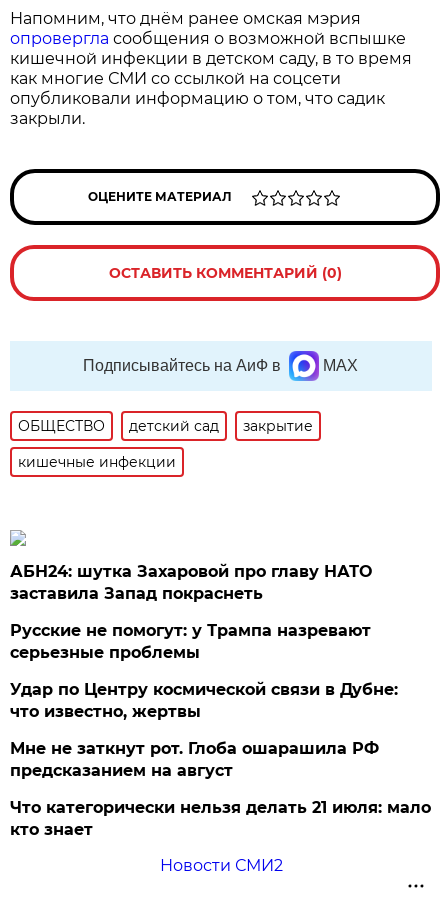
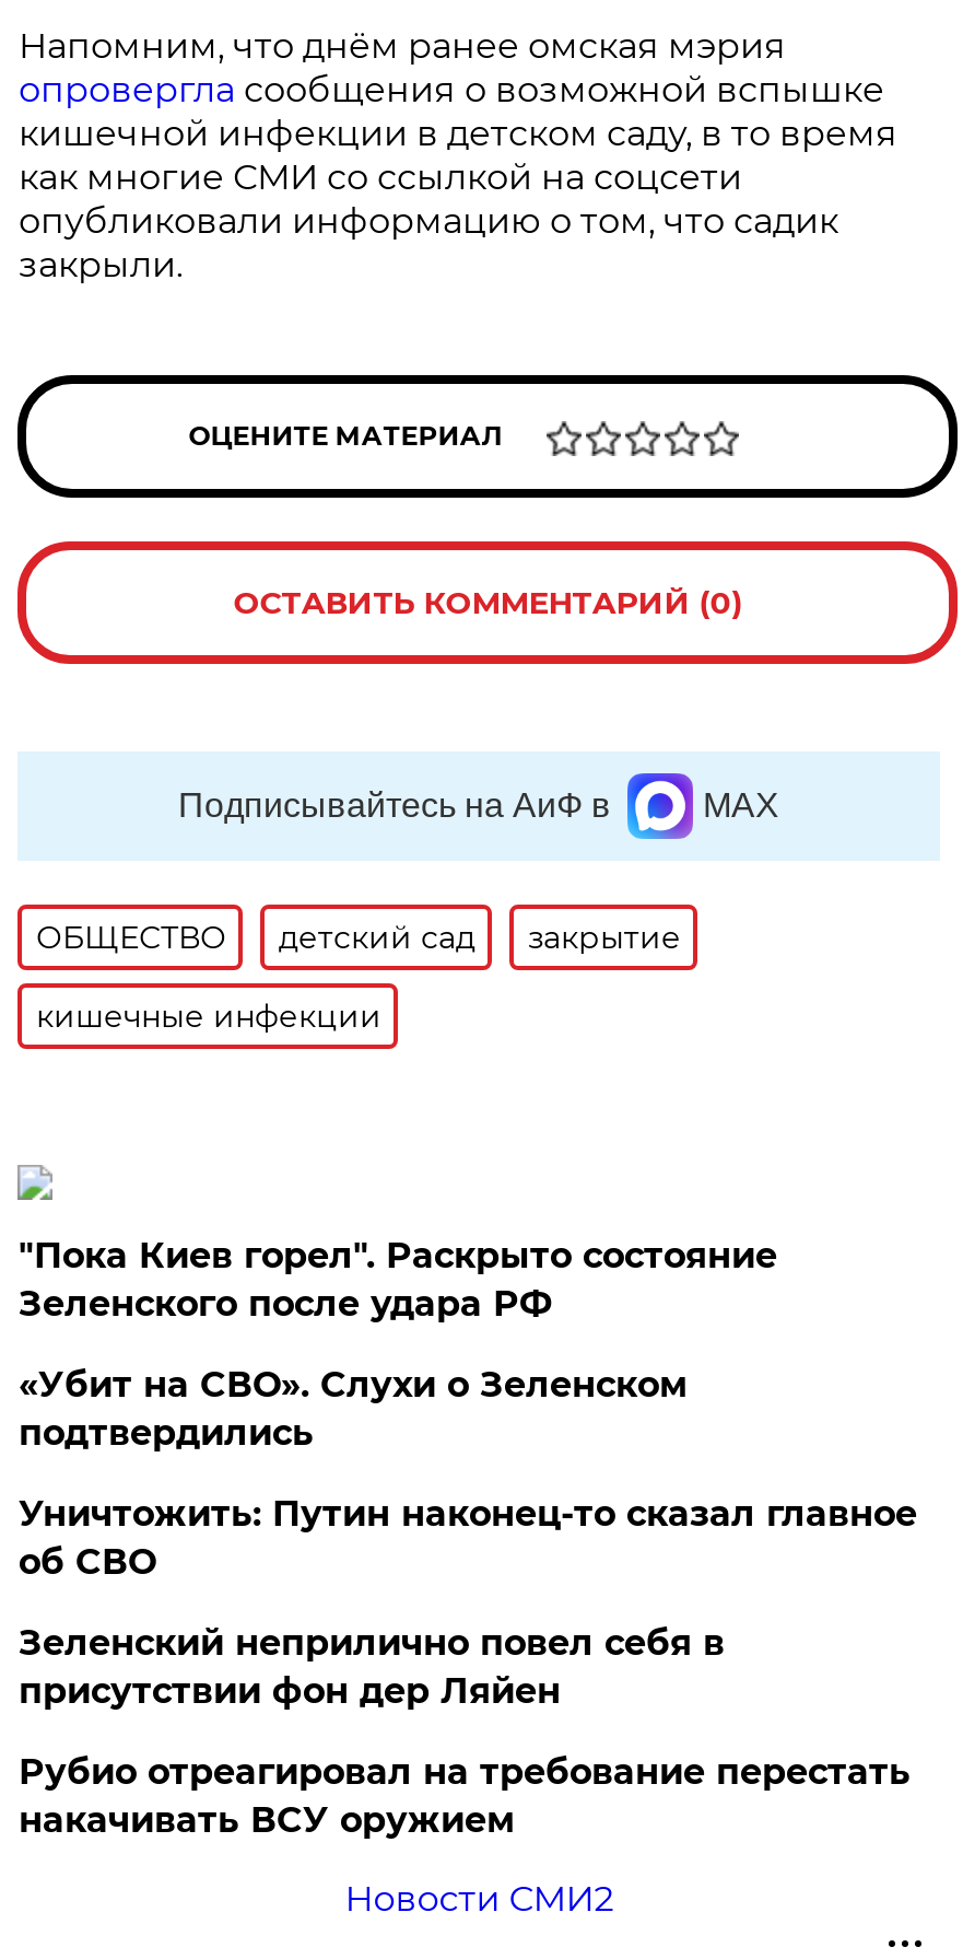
- АБН24: шутка Захаровой про главу НАТО
- заставила Запад покраснеть
+ "Пока Киев горел". Раскрыто состояние
+ Зеленского после удара РФ

- Русские не помогут: у Трампа назревают
- серьезные проблемы
+ «Убит на СВО». Слухи о Зеленском
+ подтвердились

- Удар по Центру космической связи в Дубне:
- что известно, жертвы
+ Уничтожить: Путин наконец-то сказал главное
+ об СВО

- Мне не заткнут рот. Глоба ошарашила РФ
- предсказанием на август
+ Зеленский неприлично повел cебя в
+ присутствии фон дер Ляйен

- Что категорически нельзя делать 21 июля: мало
- кто знает
+ Рубио отреагировал на требование перестать
+ накачивать ВСУ оружием
